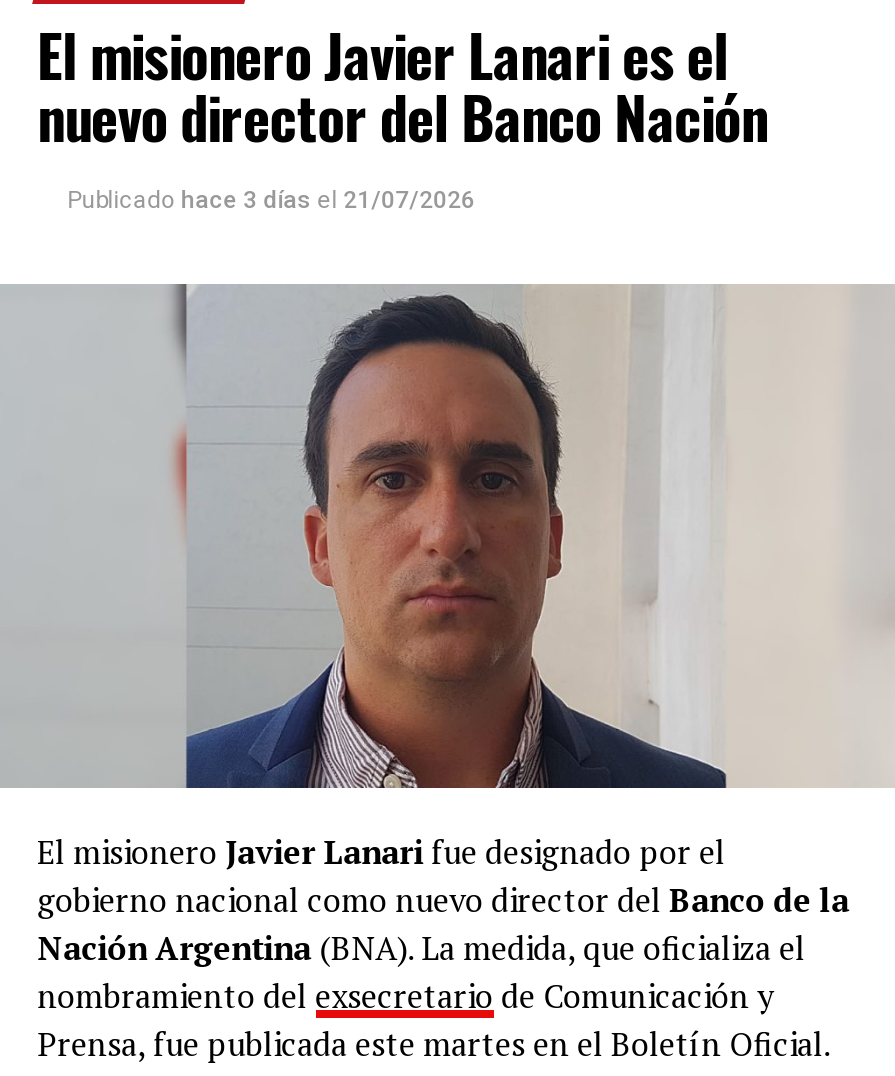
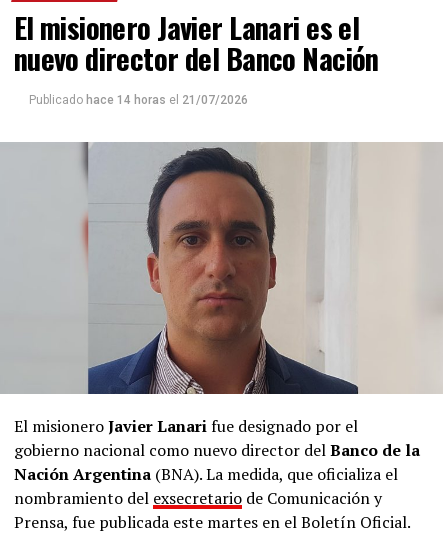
- Publicado hace 3 días el 21/07/2026
+ Publicado hace 14 horas el 21/07/2026
